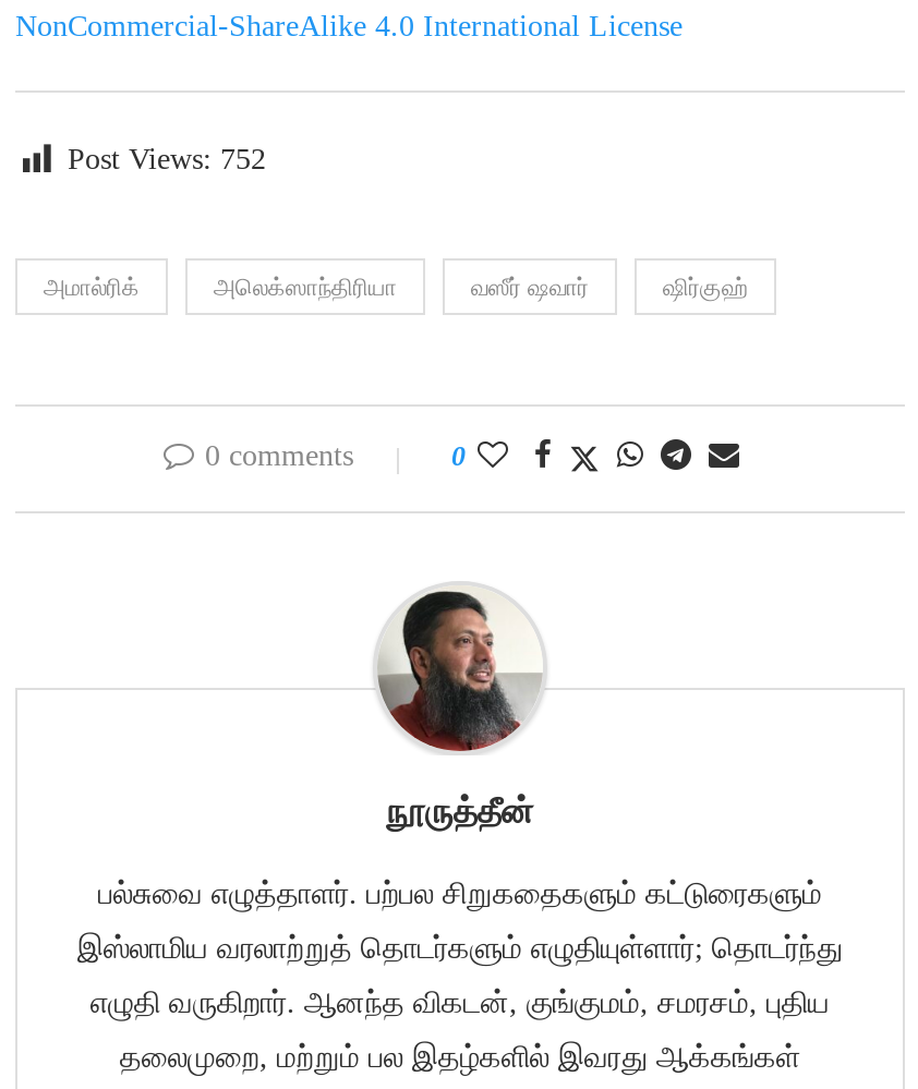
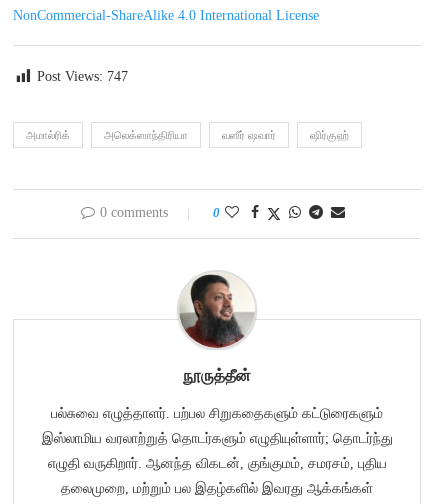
- Post Views: 752
+ Post Views: 747
